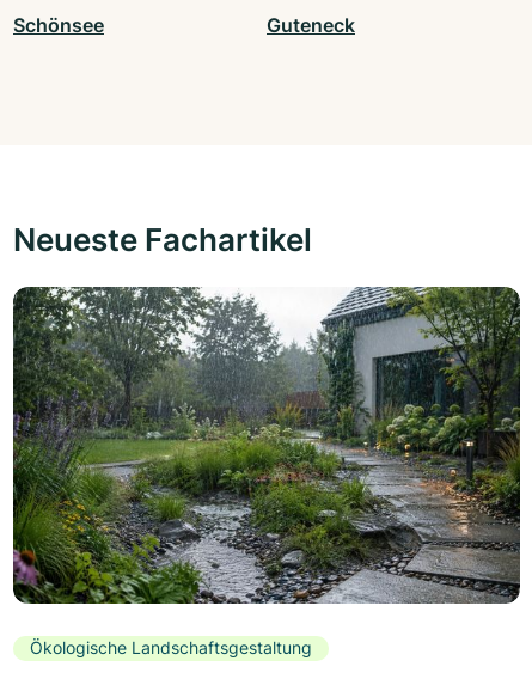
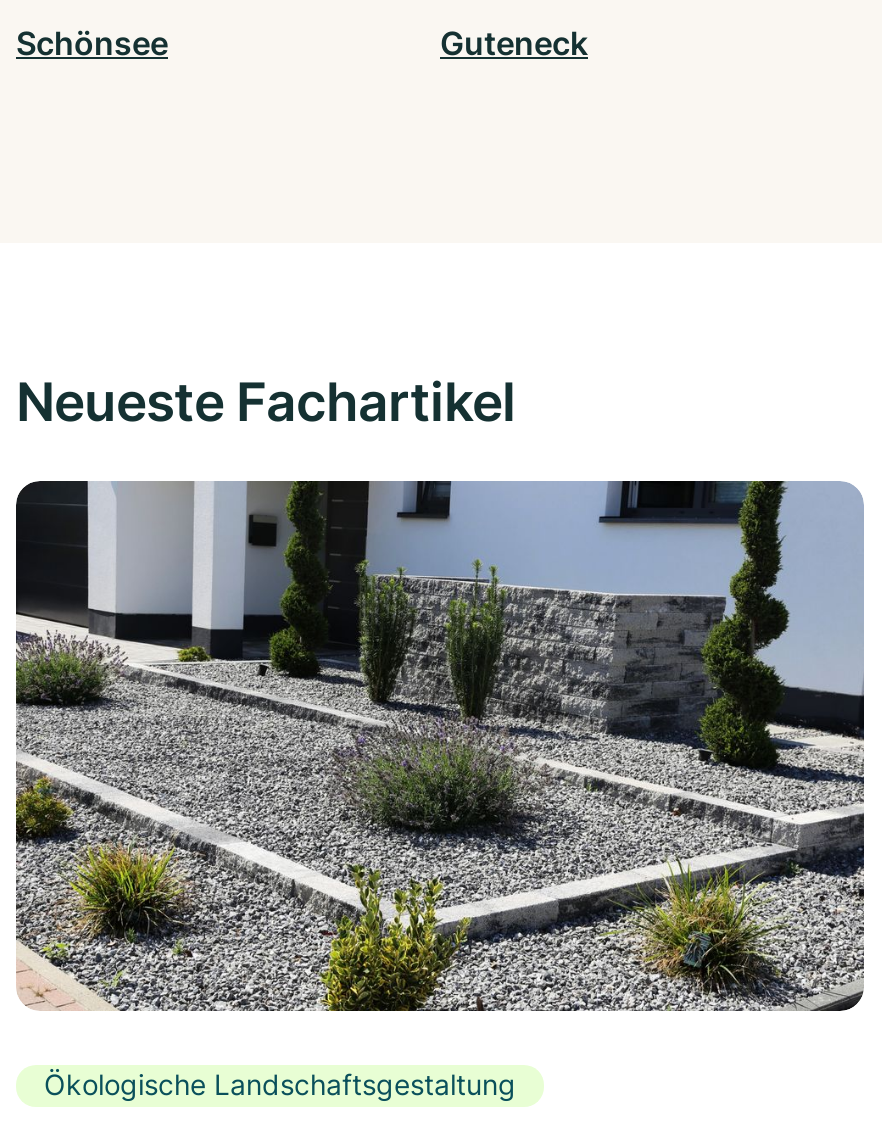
- [image]
+ [image]
